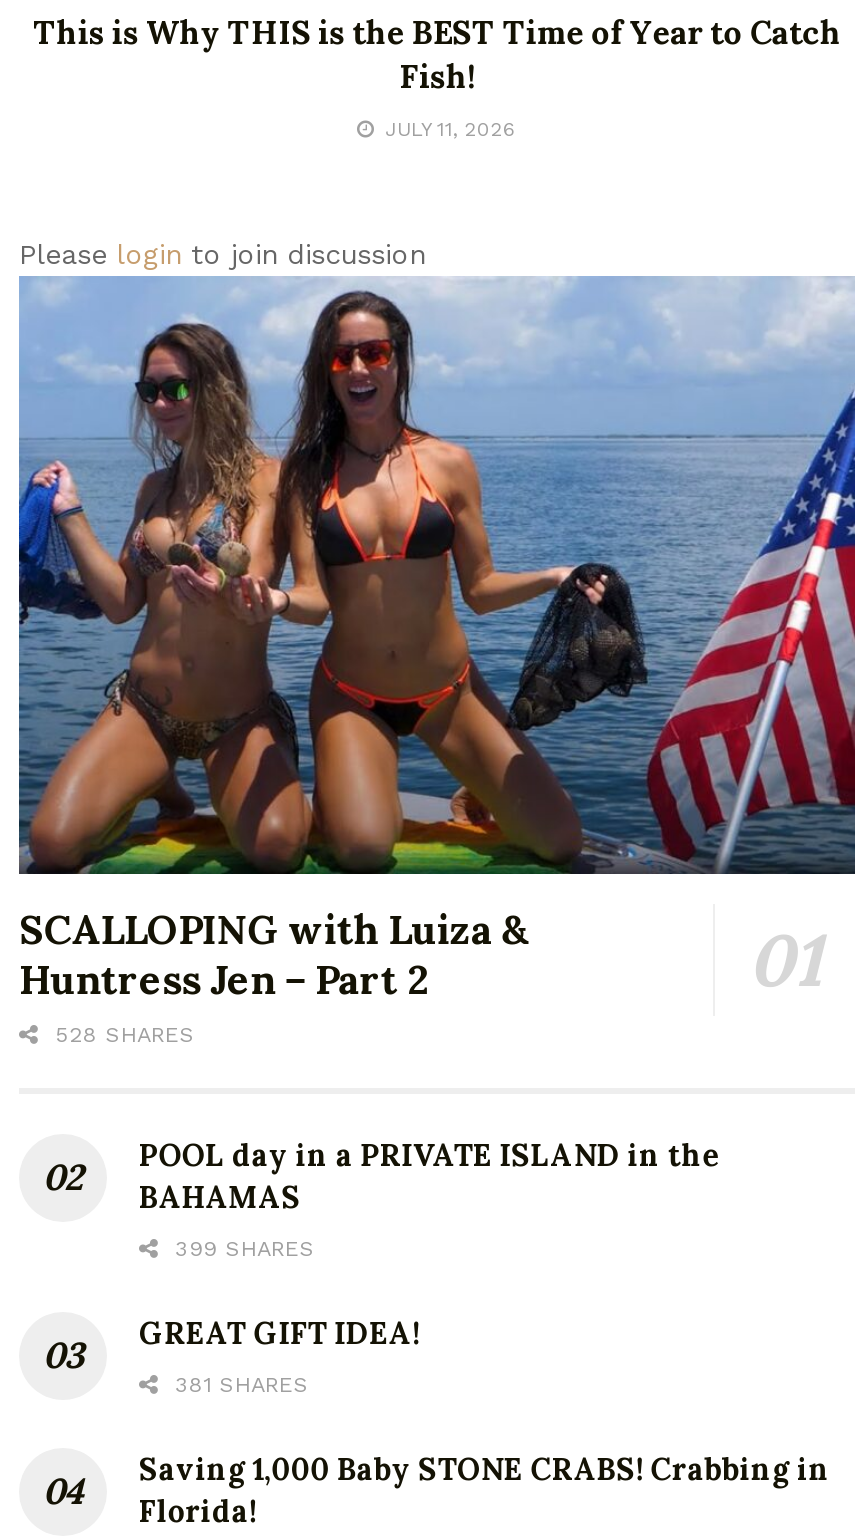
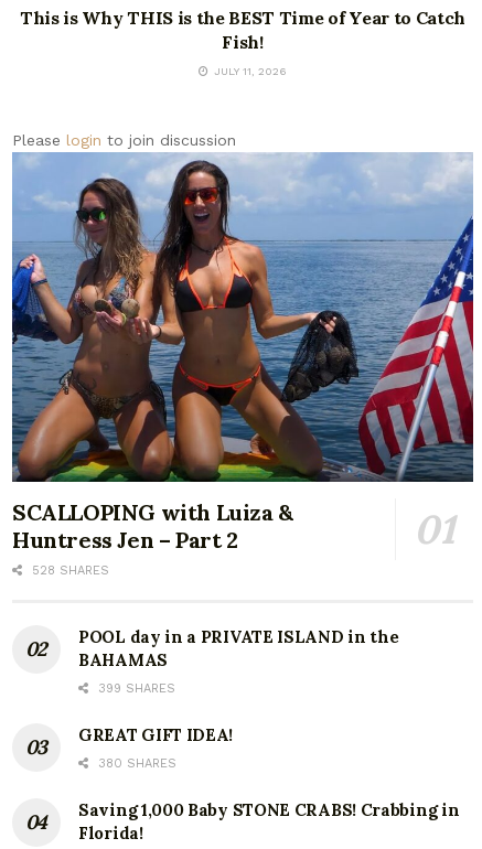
- 381 SHARES
+ 380 SHARES
